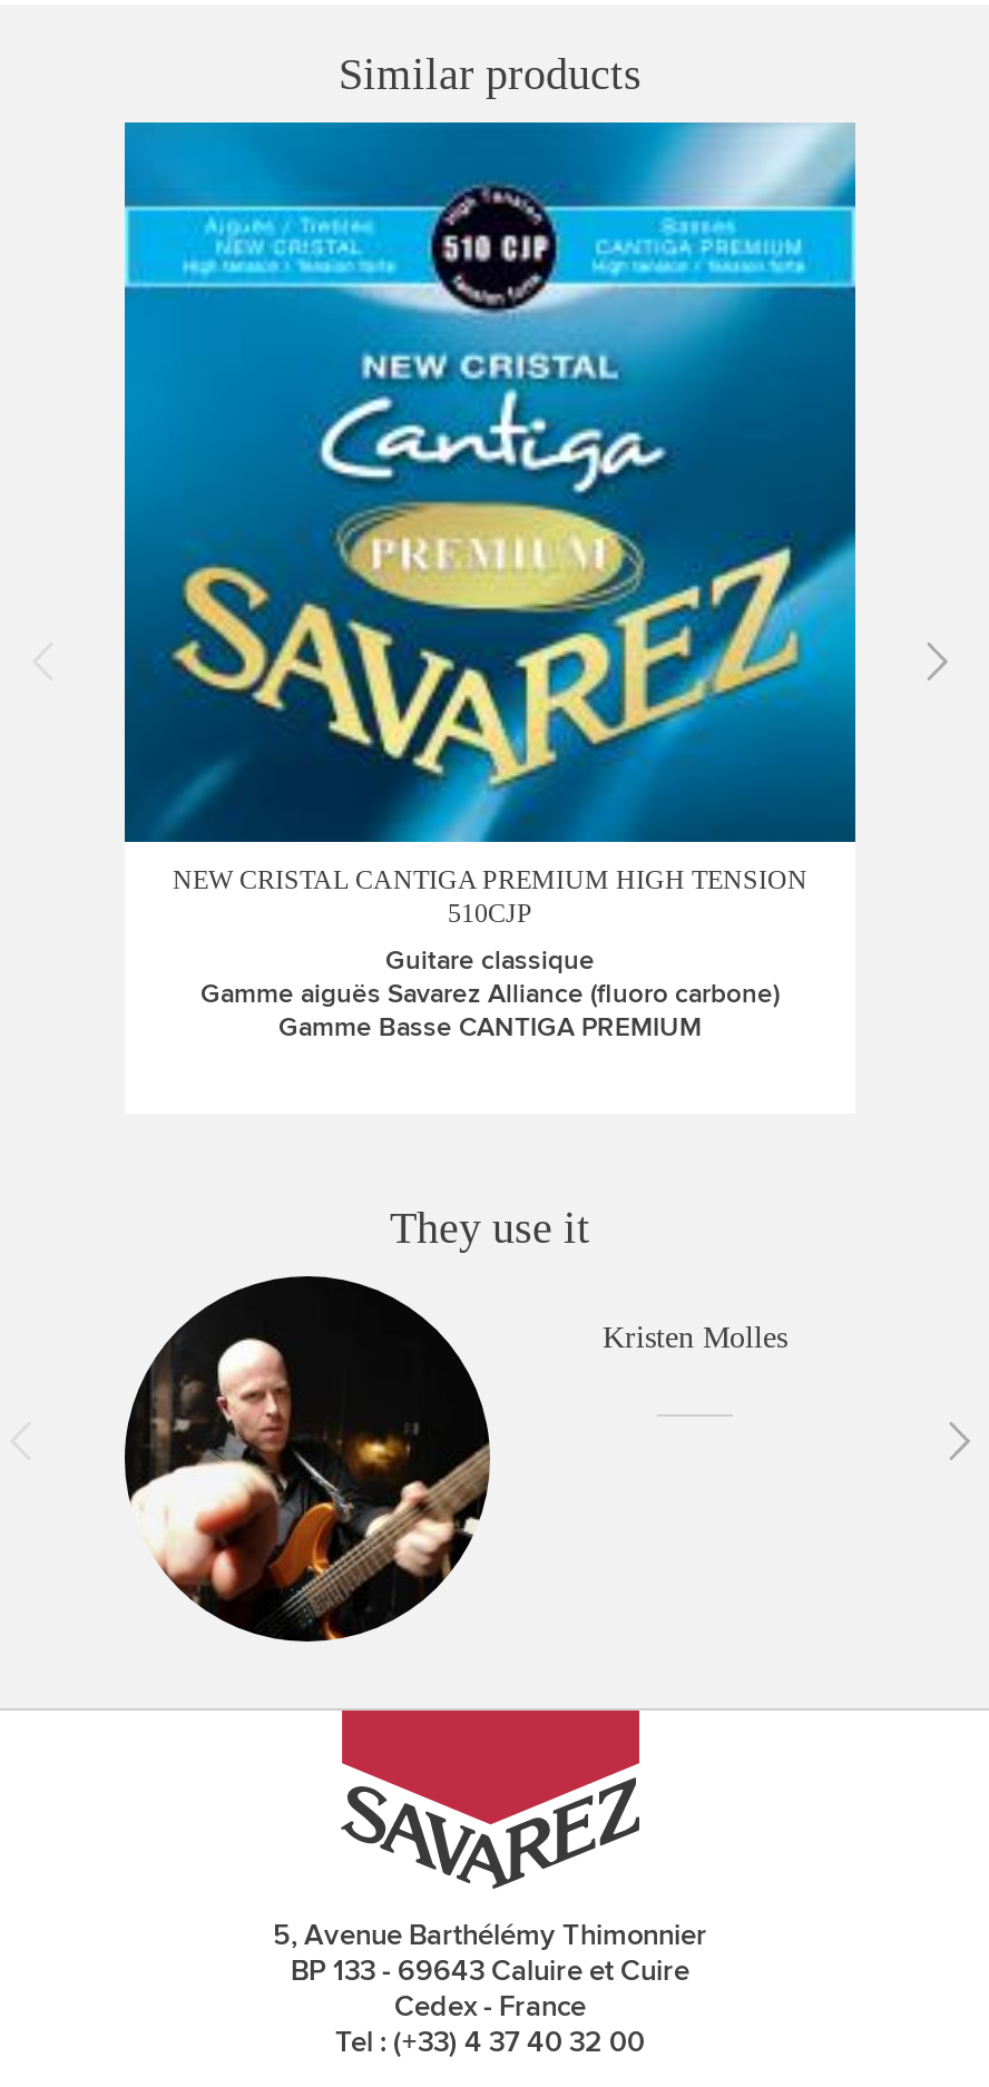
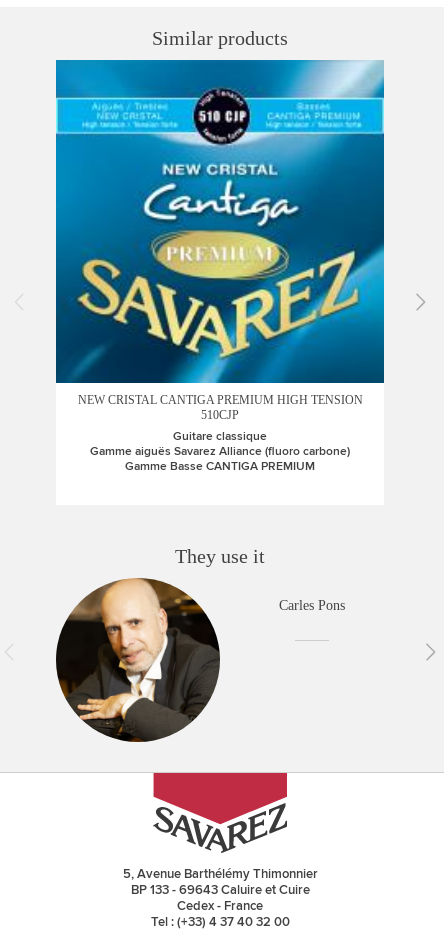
- [image]
+ [image]

- Kristen Molles
+ Carles Pons
